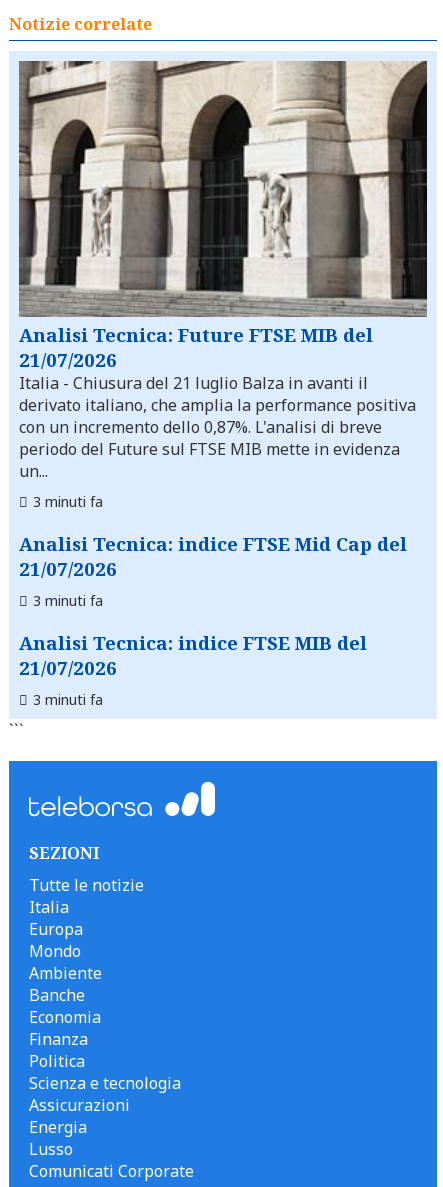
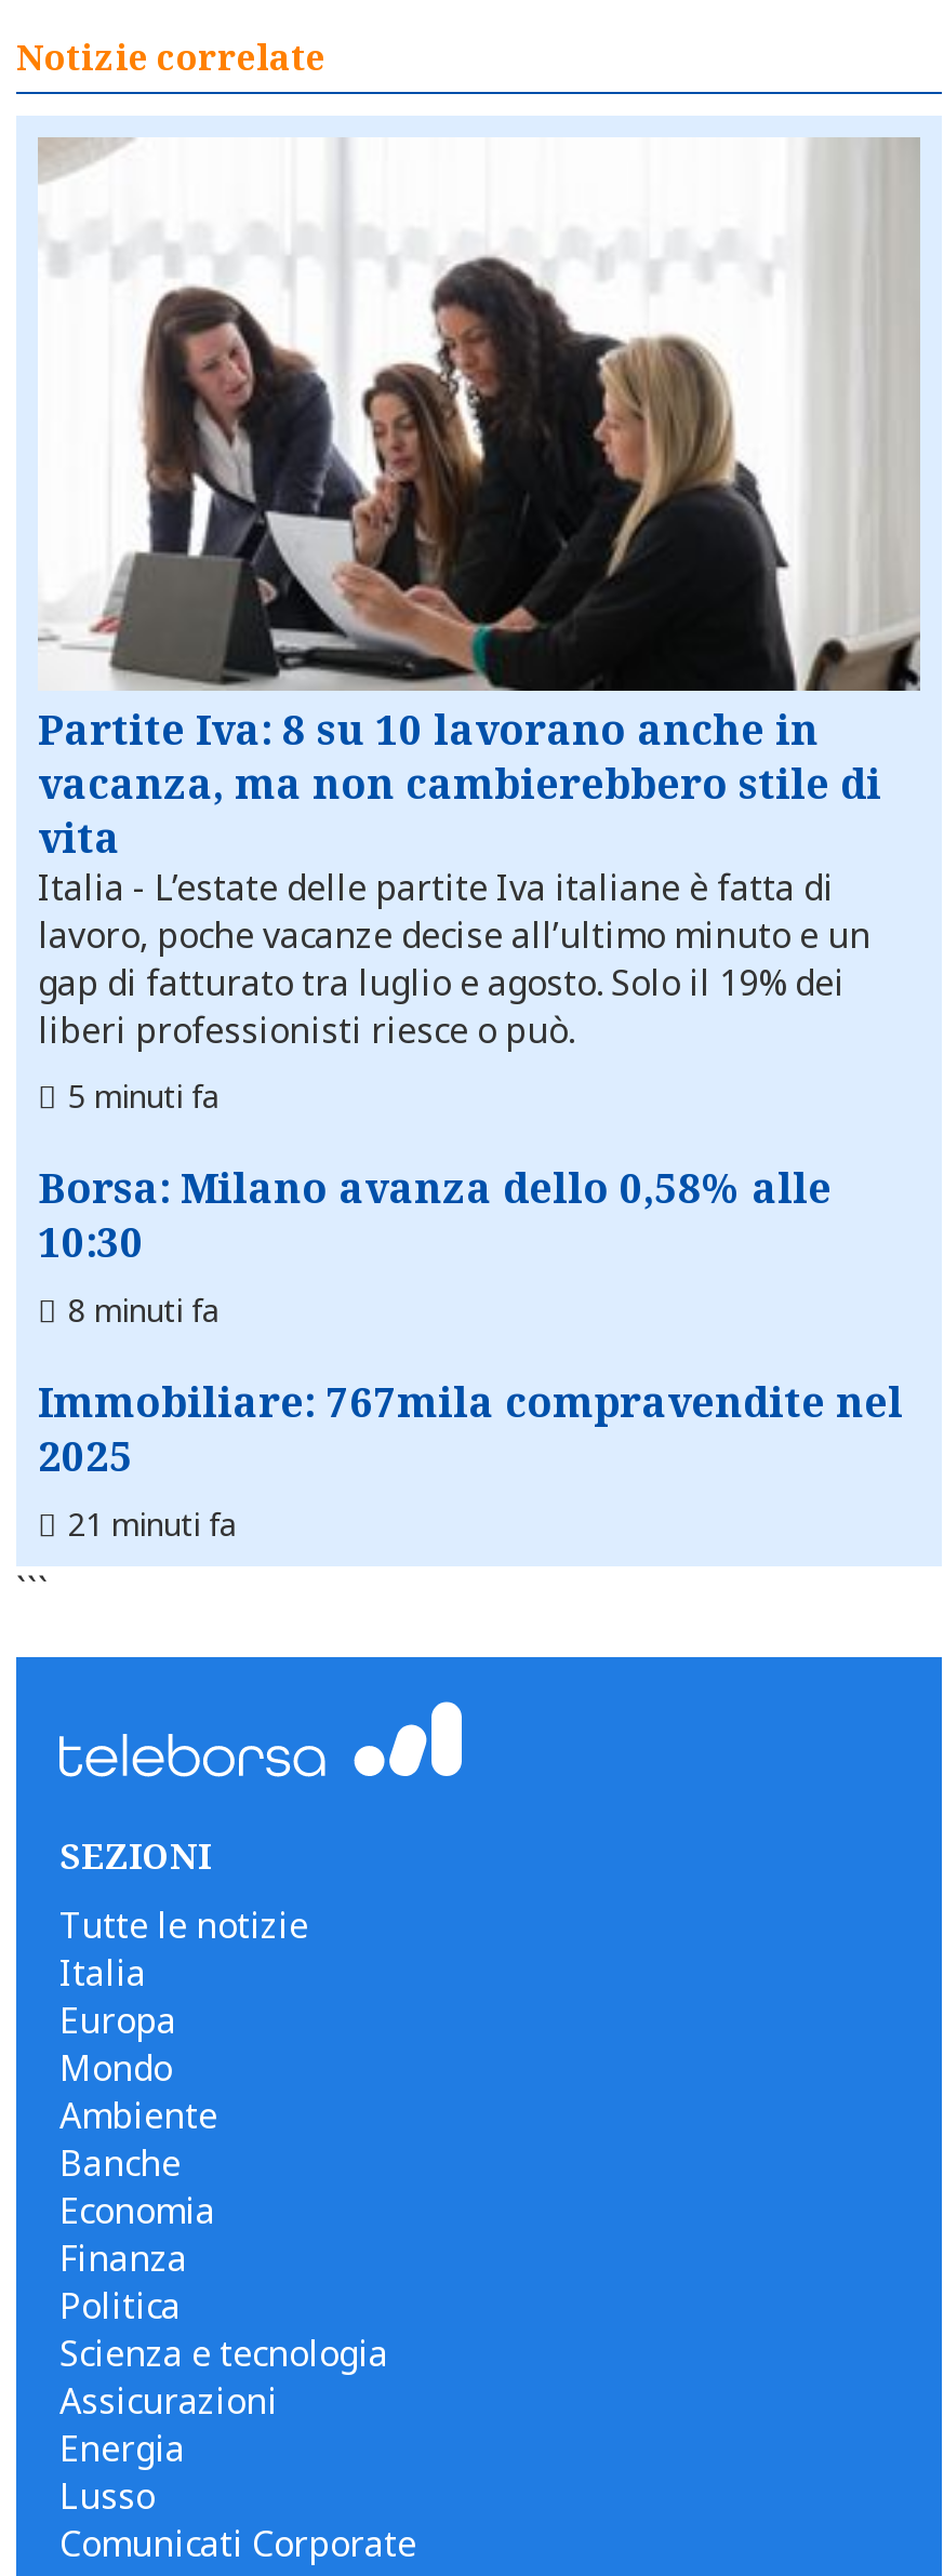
- [image]
- Analisi Tecnica: Future FTSE MIB del
- 21/07/2026
- Italia - Chiusura del 21 luglio Balza in avanti il
- derivato italiano, che amplia la performance positiva
- con un incremento dello 0,87%. L'analisi di breve
- periodo del Future sul FTSE MIB mette in evidenza
- un...
+ [image]
+ Partite Iva: 8 su 10 lavorano anche in
+ vacanza, ma non cambierebbero stile di
+ vita
+ Italia - L’estate delle partite Iva italiane è fatta di
+ lavoro, poche vacanze decise all’ultimo minuto e un
+ gap di fatturato tra luglio e agosto. Solo il 19% dei
+ liberi professionisti riesce o può.

- 3 minuti fa
+ 5 minuti fa

- Analisi Tecnica: indice FTSE Mid Cap del
- 21/07/2026
- 3 minuti fa
+ Borsa: Milano avanza dello 0,58% alle
+ 10:30
+ 8 minuti fa

- Analisi Tecnica: indice FTSE MIB del
- 21/07/2026
- 3 minuti fa
+ Immobiliare: 767mila compravendite nel
+ 2025
+ 21 minuti fa
